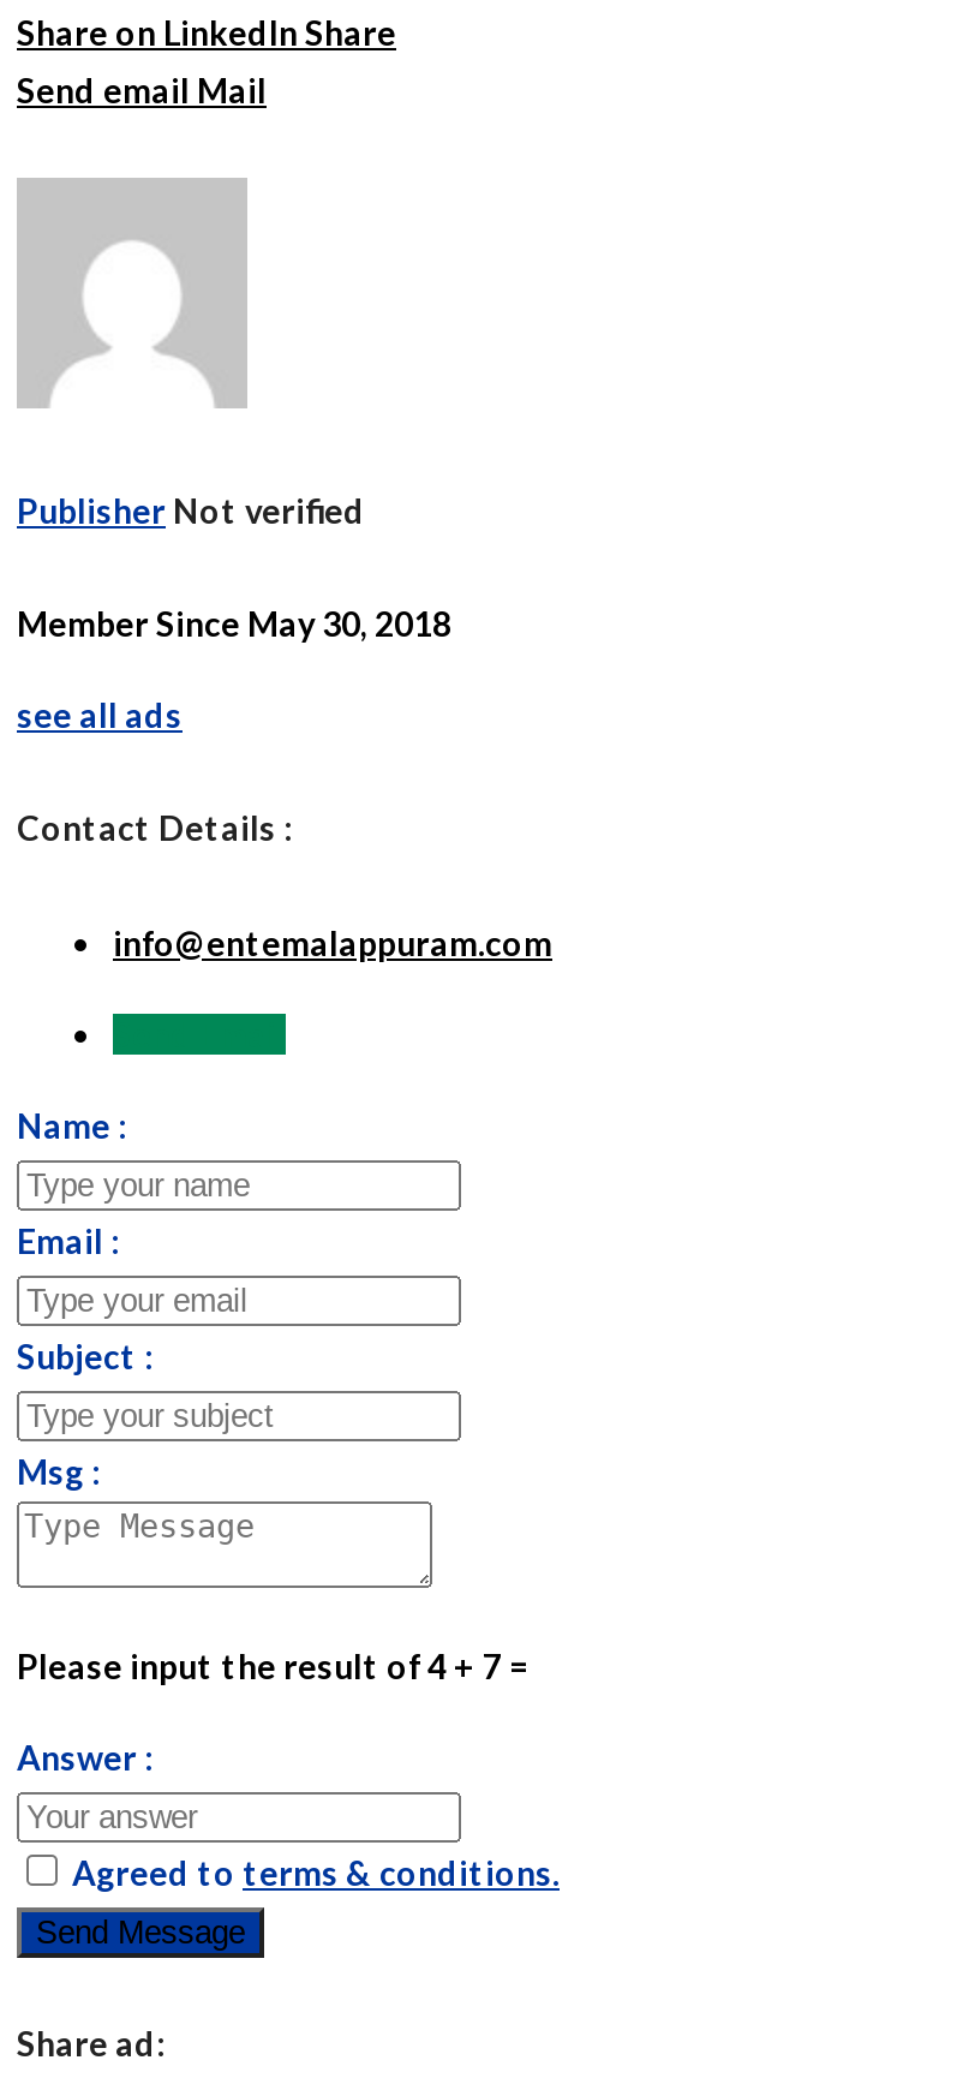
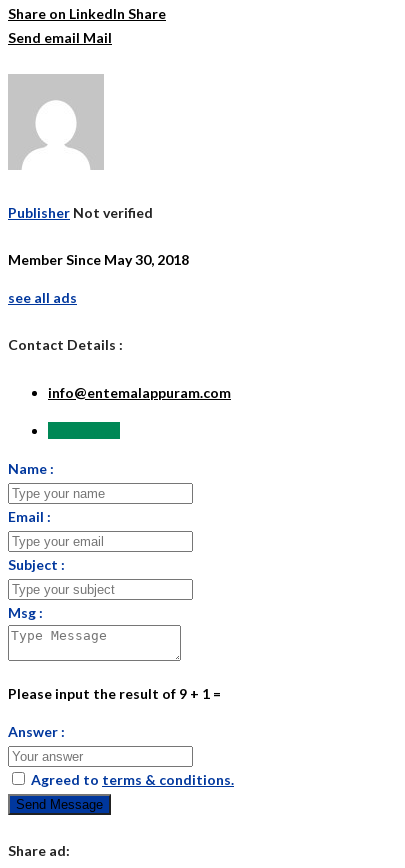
- Please input the result of 4 + 7 =
+ Please input the result of 9 + 1 =
